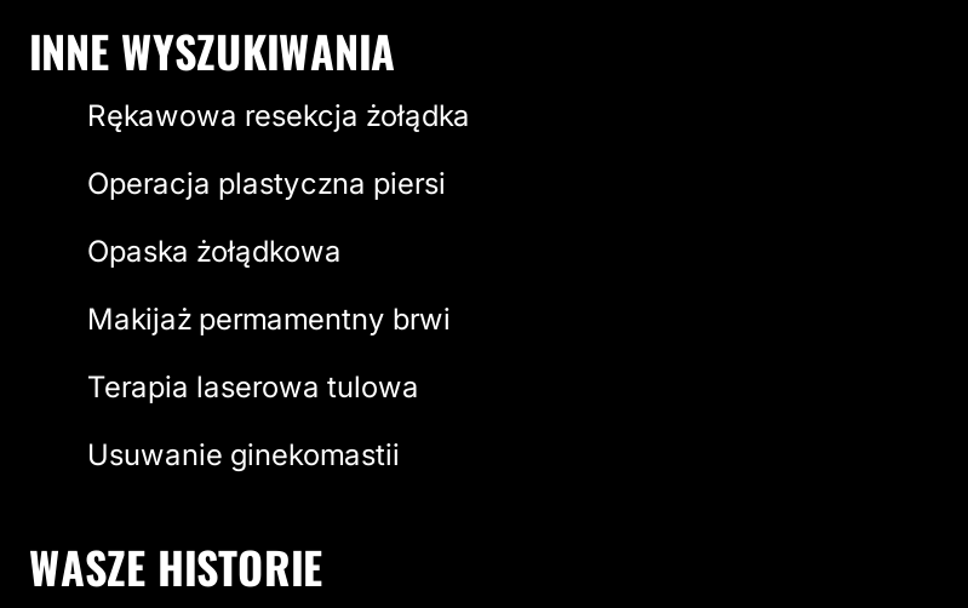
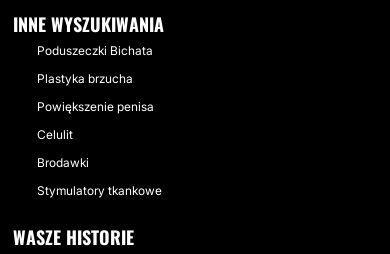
- Rękawowa resekcja żołądka
+ Poduszeczki Bichata

- Operacja plastyczna piersi
+ Plastyka brzucha

- Opaska żołądkowa
+ Powiększenie penisa

- Makijaż permamentny brwi
+ Celulit

- Terapia laserowa tulowa
+ Brodawki

- Usuwanie ginekomastii
+ Stymulatory tkankowe
